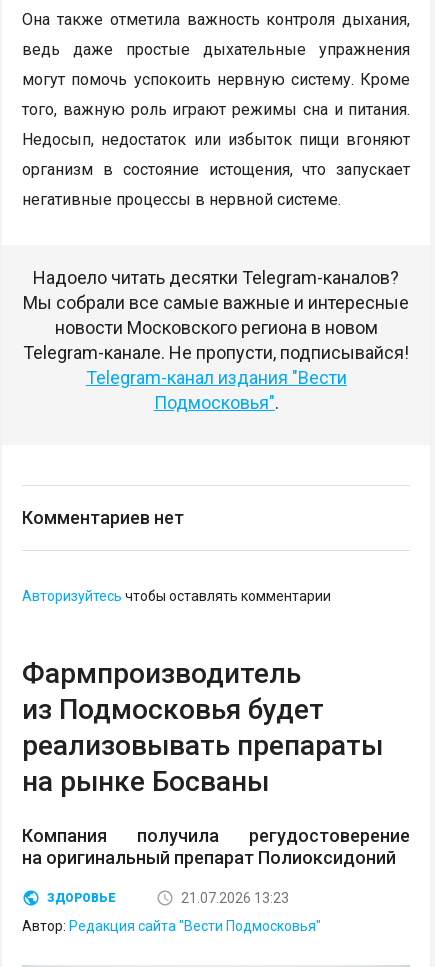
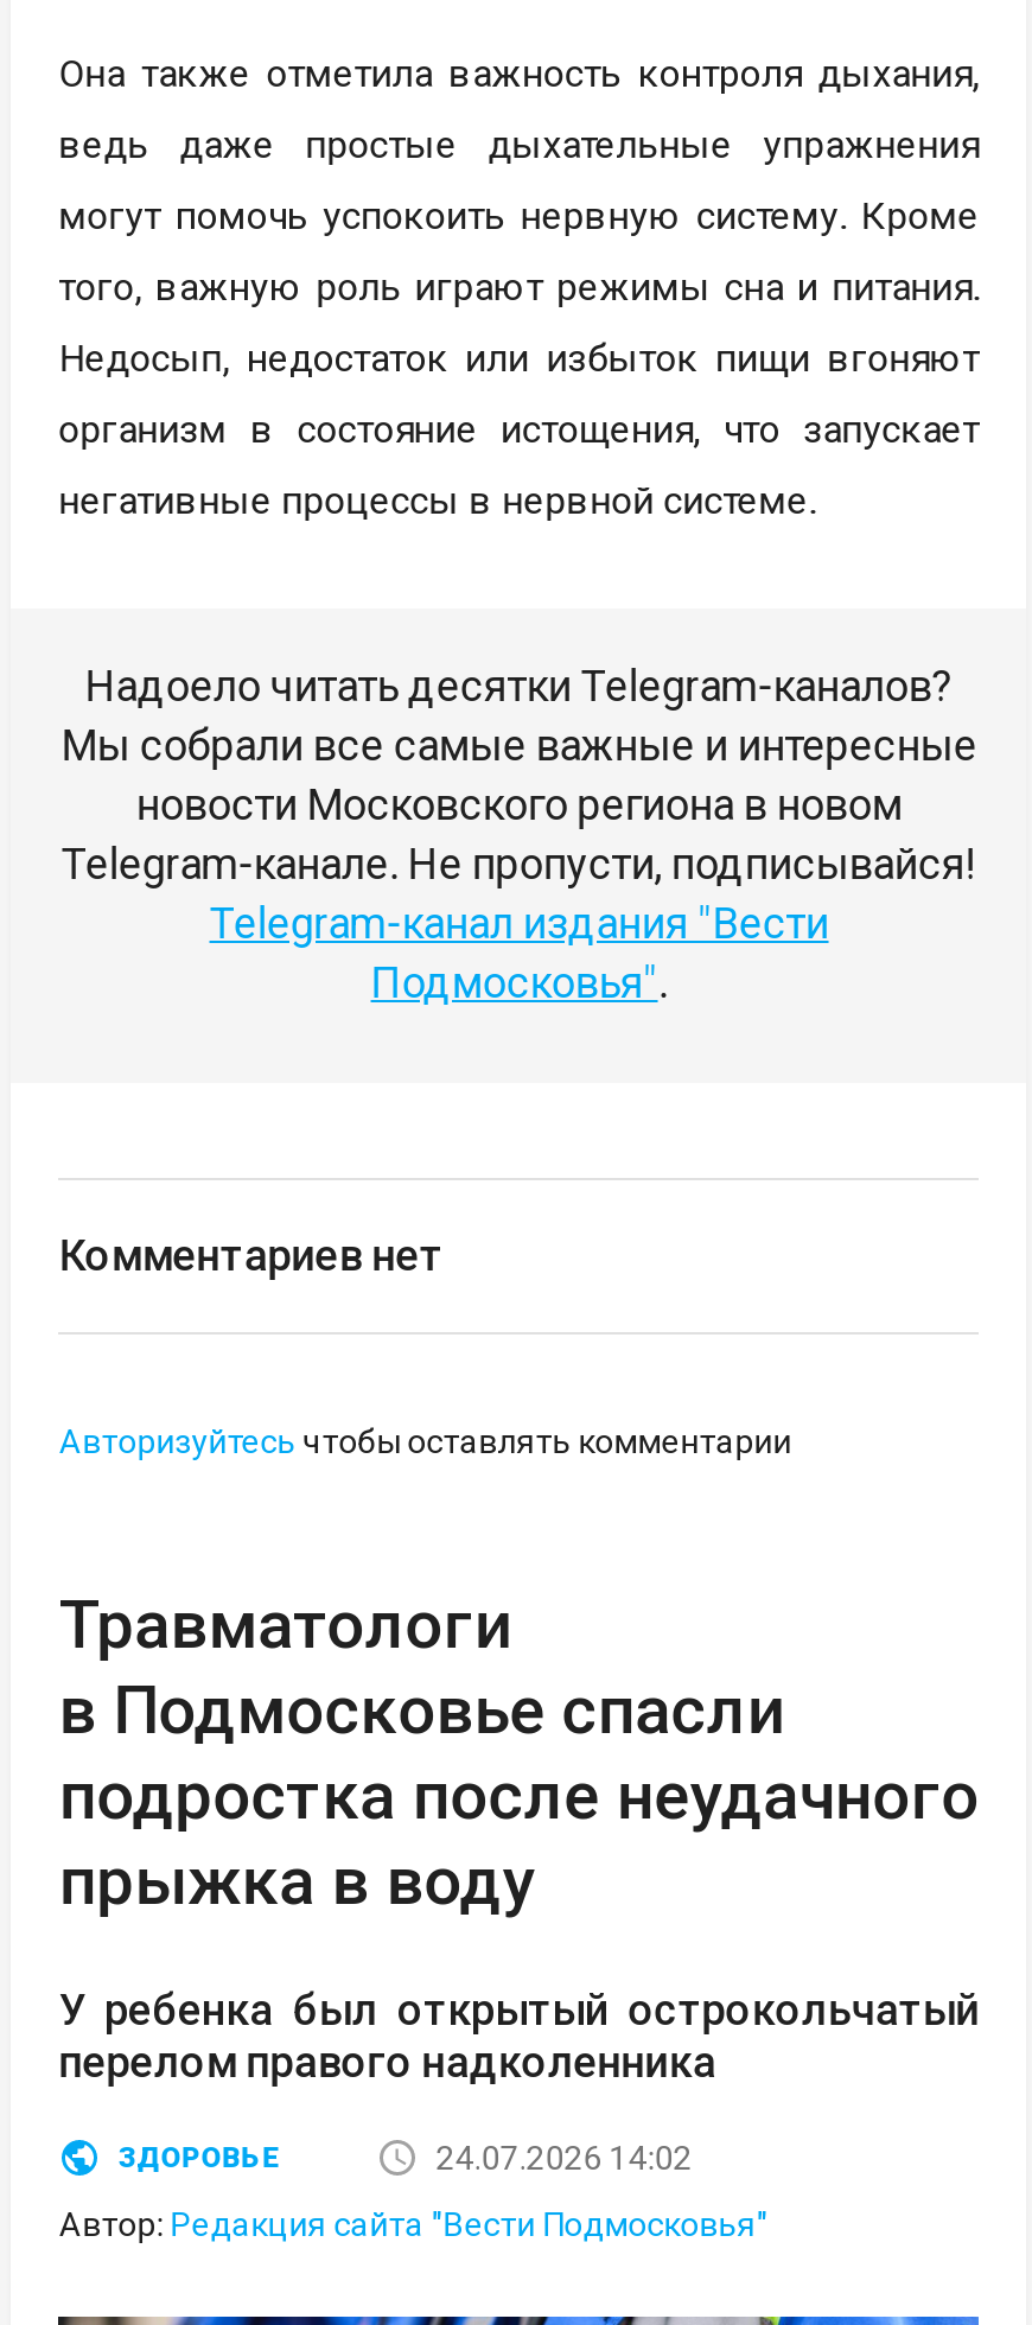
- Фармпроизводитель
- из Подмосковья будет
- реализовывать препараты
- на рынке Босваны
+ Травматологи
+ в Подмосковье спасли
+ подростка после неудачного
+ прыжка в воду

- Компания получила регудостоверение
- на оригинальный препарат Полиоксидоний
+ У ребенка был открытый острокольчатый
+ перелом правого надколенника

- 21.07.2026 13:23
+ 24.07.2026 14:02
